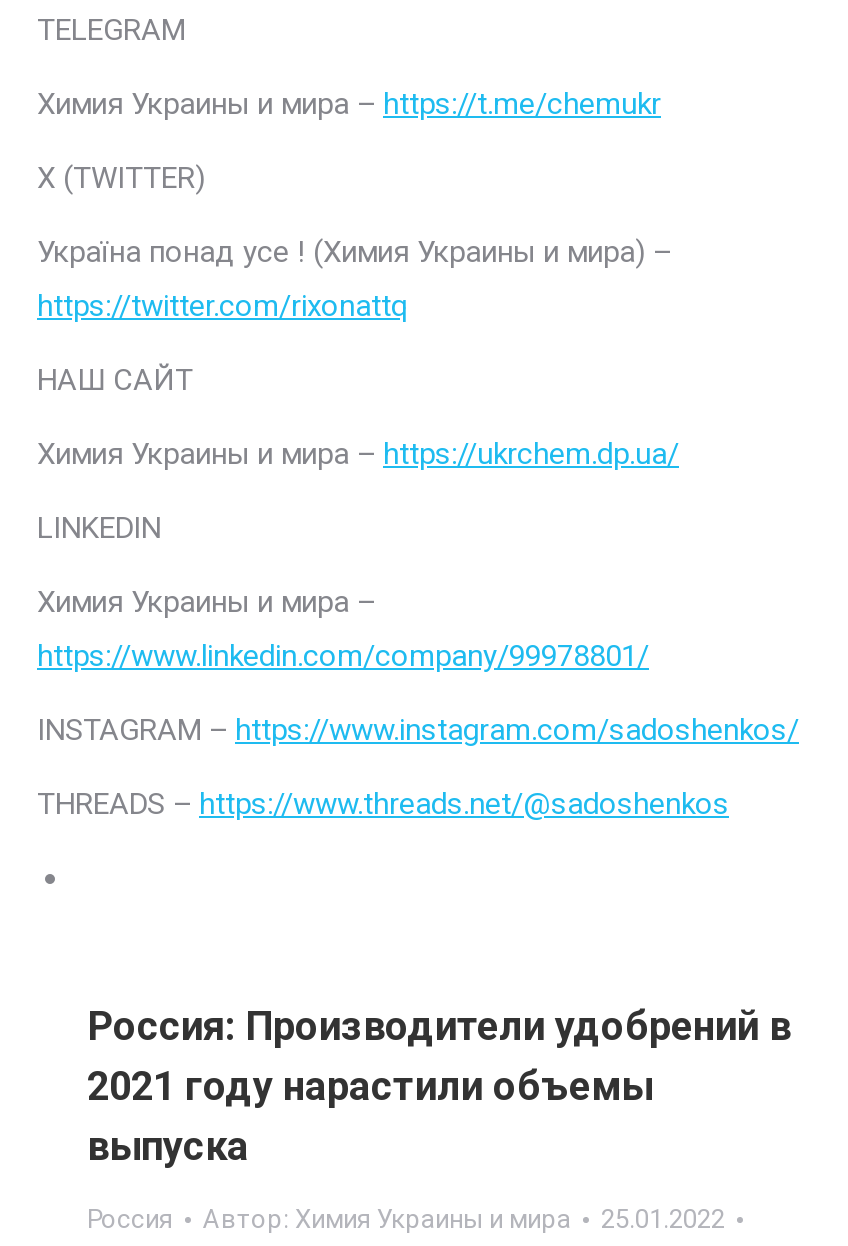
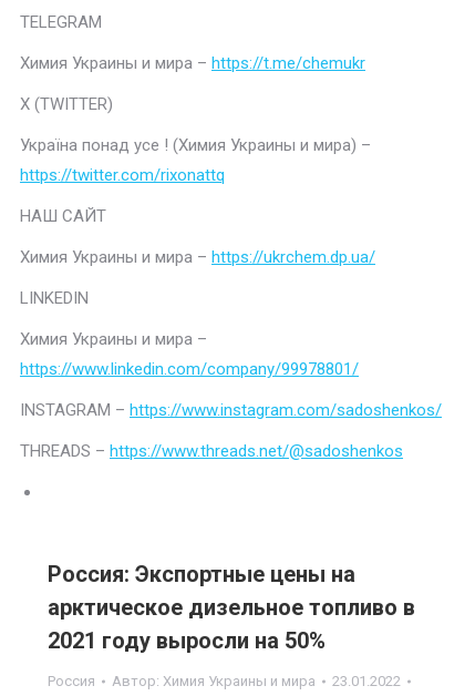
- Россия: Производители удобрений в
- 2021 году нарастили объемы
- выпуска
+ Россия: Экспортные цены на
+ арктическое дизельное топливо в
+ 2021 году выросли на 50%

- Россия Автор: Химия Украины и мира 25.01.2022
+ Россия Автор: Химия Украины и мира 23.01.2022
